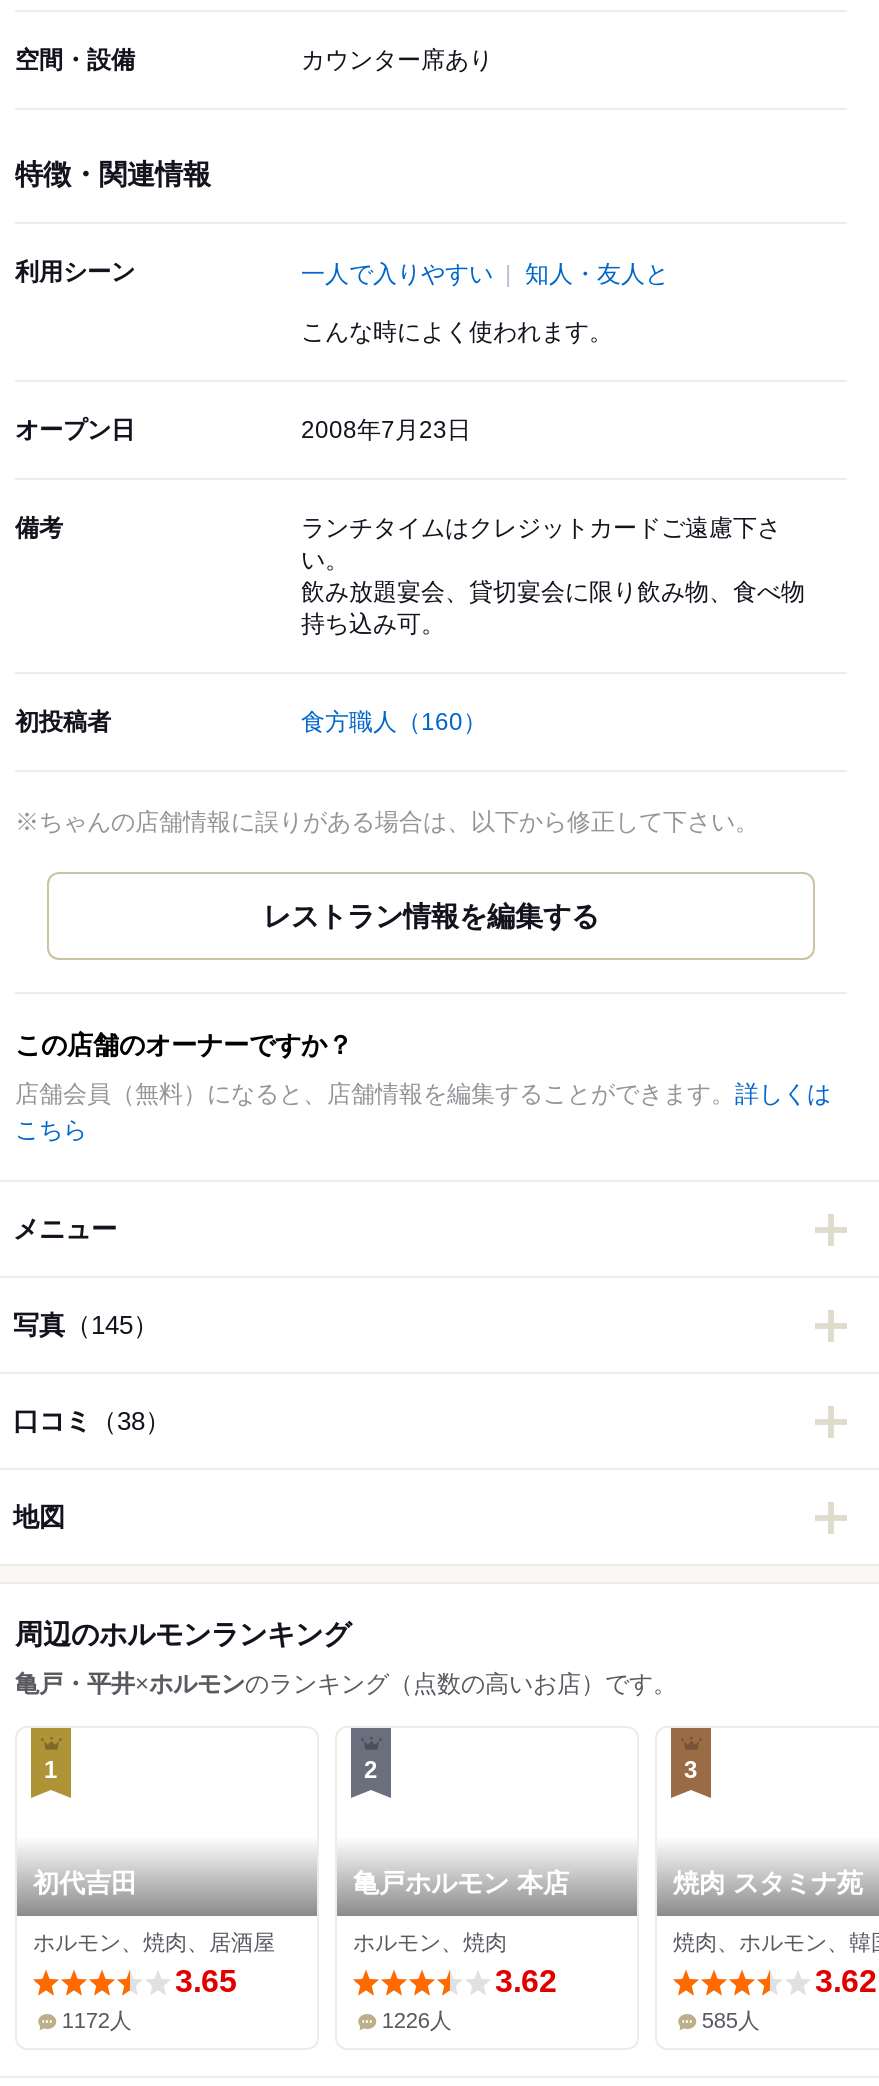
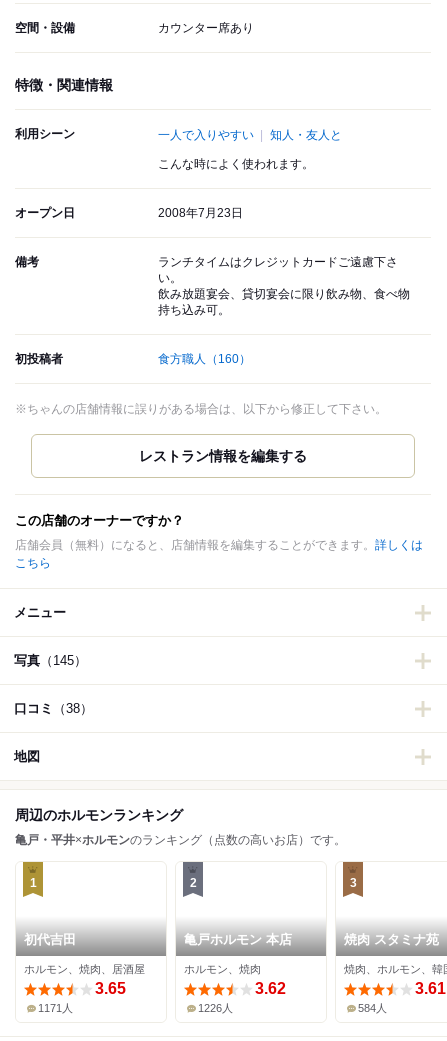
- 3.62
+ 3.61

- 1172人
+ 1171人

- 585人
+ 584人
